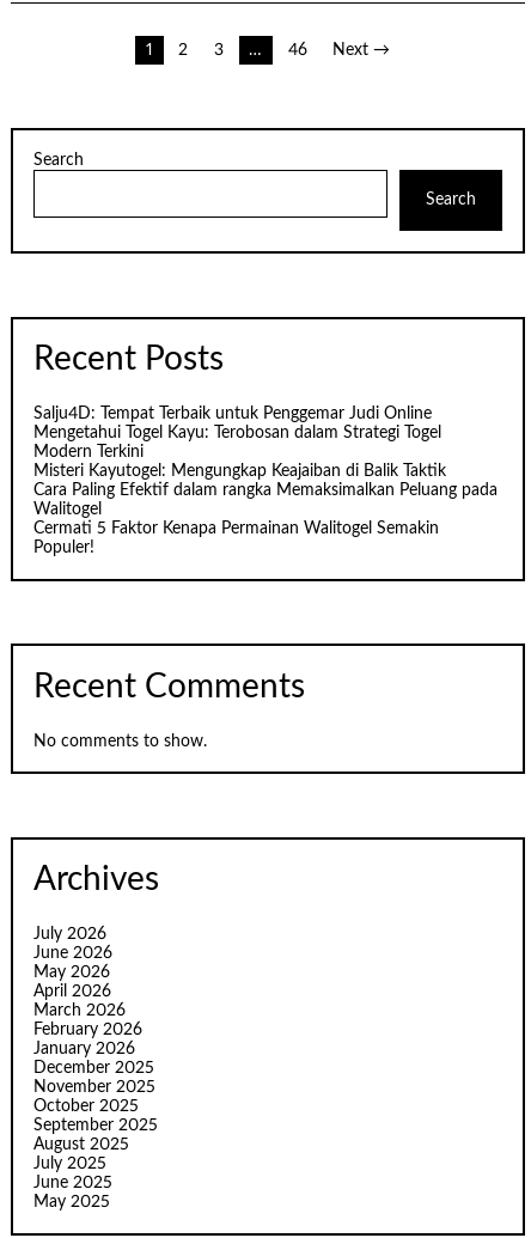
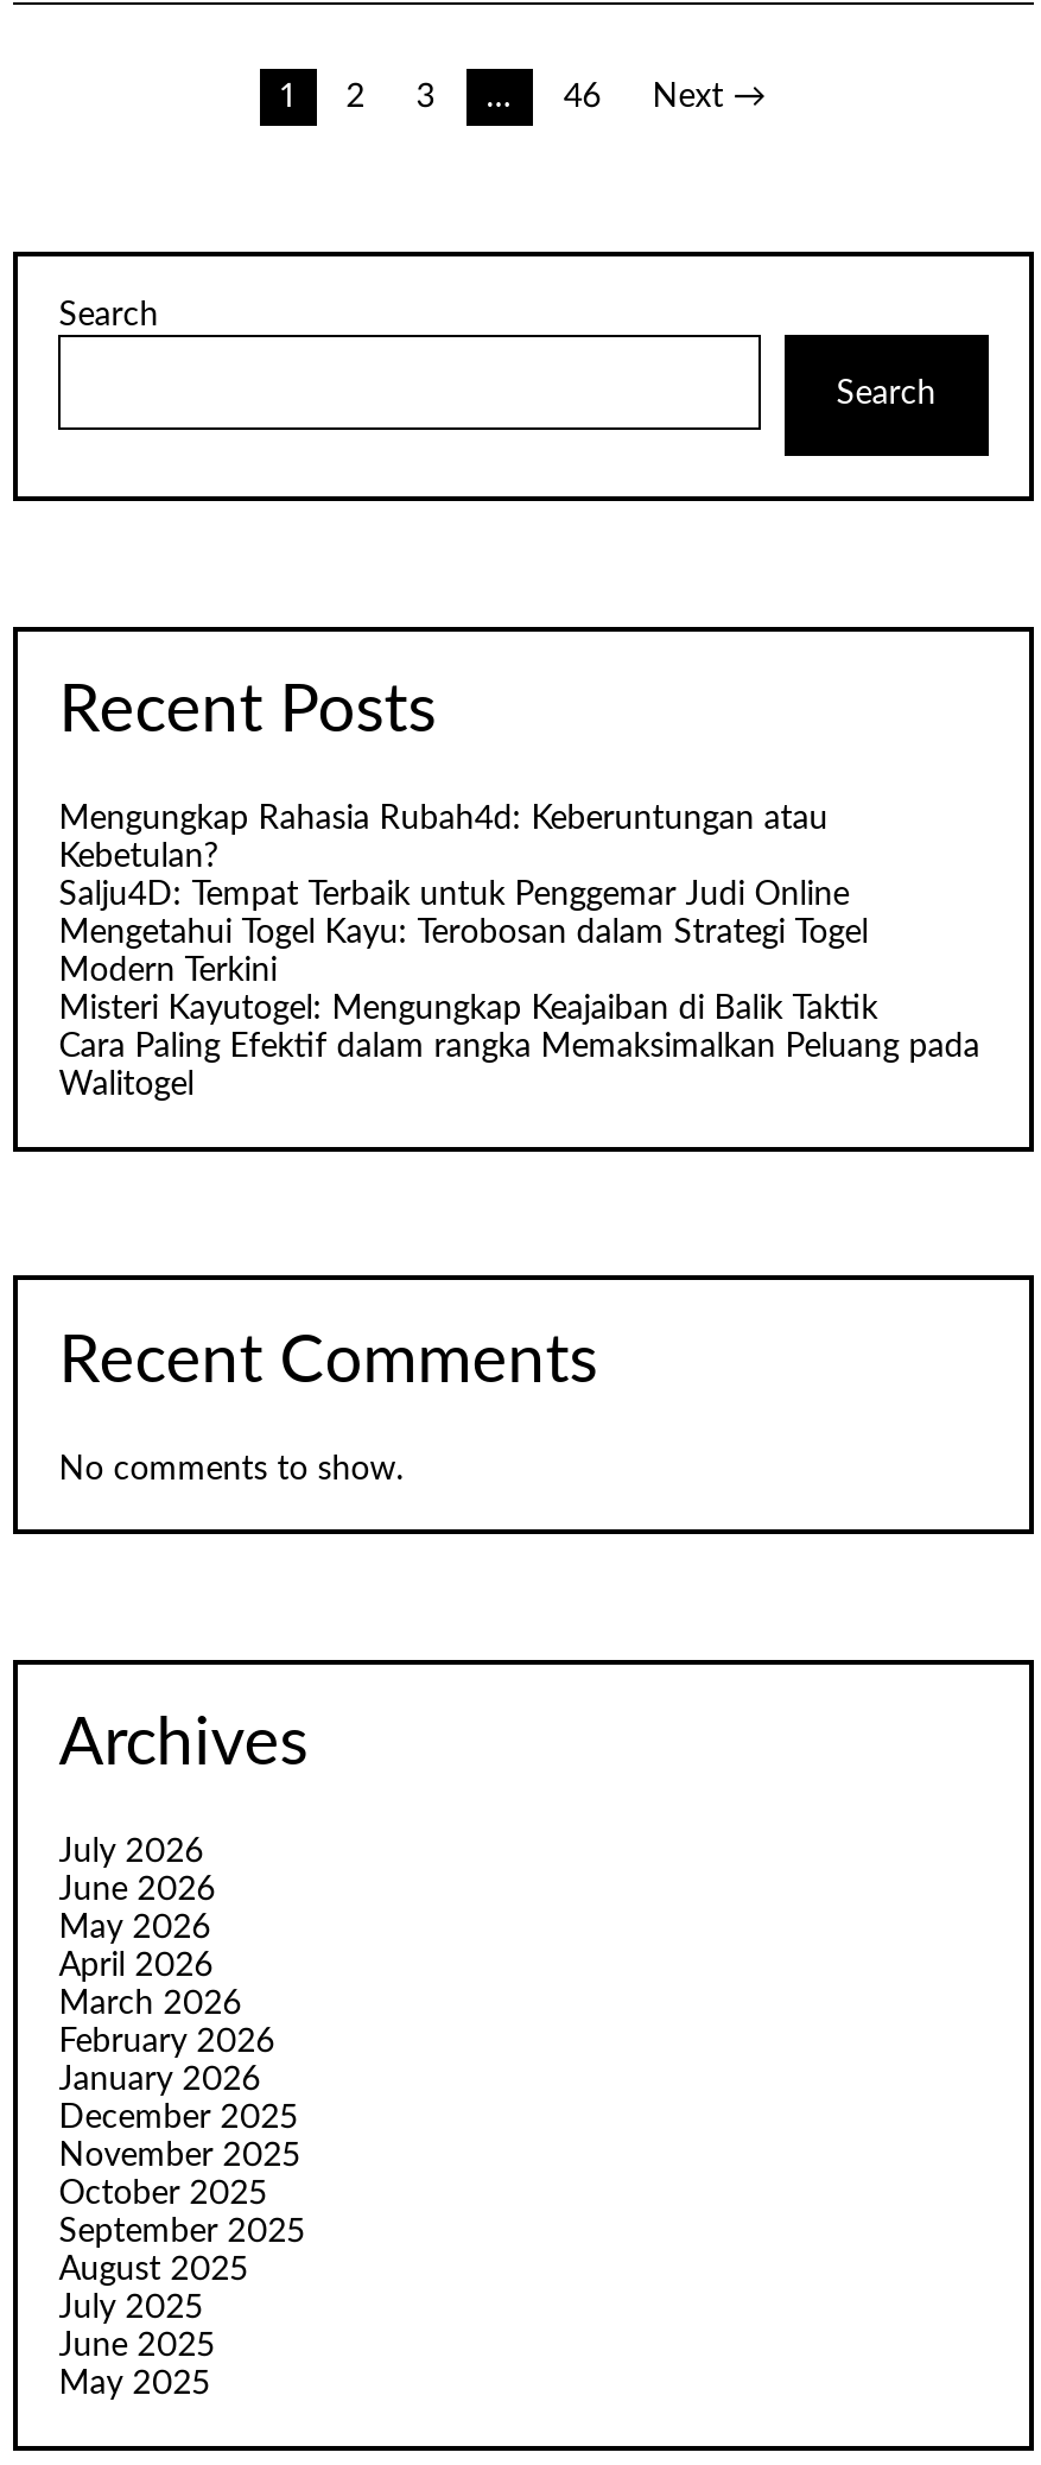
+ Mengungkap Rahasia Rubah4d: Keberuntungan atau
+ Kebetulan?

moved down: Salju4D: Tempat Terbaik untuk Penggemar Judi Online | Mengetahui Togel Kayu: Terobosan dalam Strategi Togel | Modern Terkini | Misteri Kayutogel: Mengungkap Keajaiban di Balik Taktik | Cara Paling Efektif dalam rangka Memaksimalkan Peluang pada | Walitogel

- Cermati 5 Faktor Kenapa Permainan Walitogel Semakin
- Populer!
